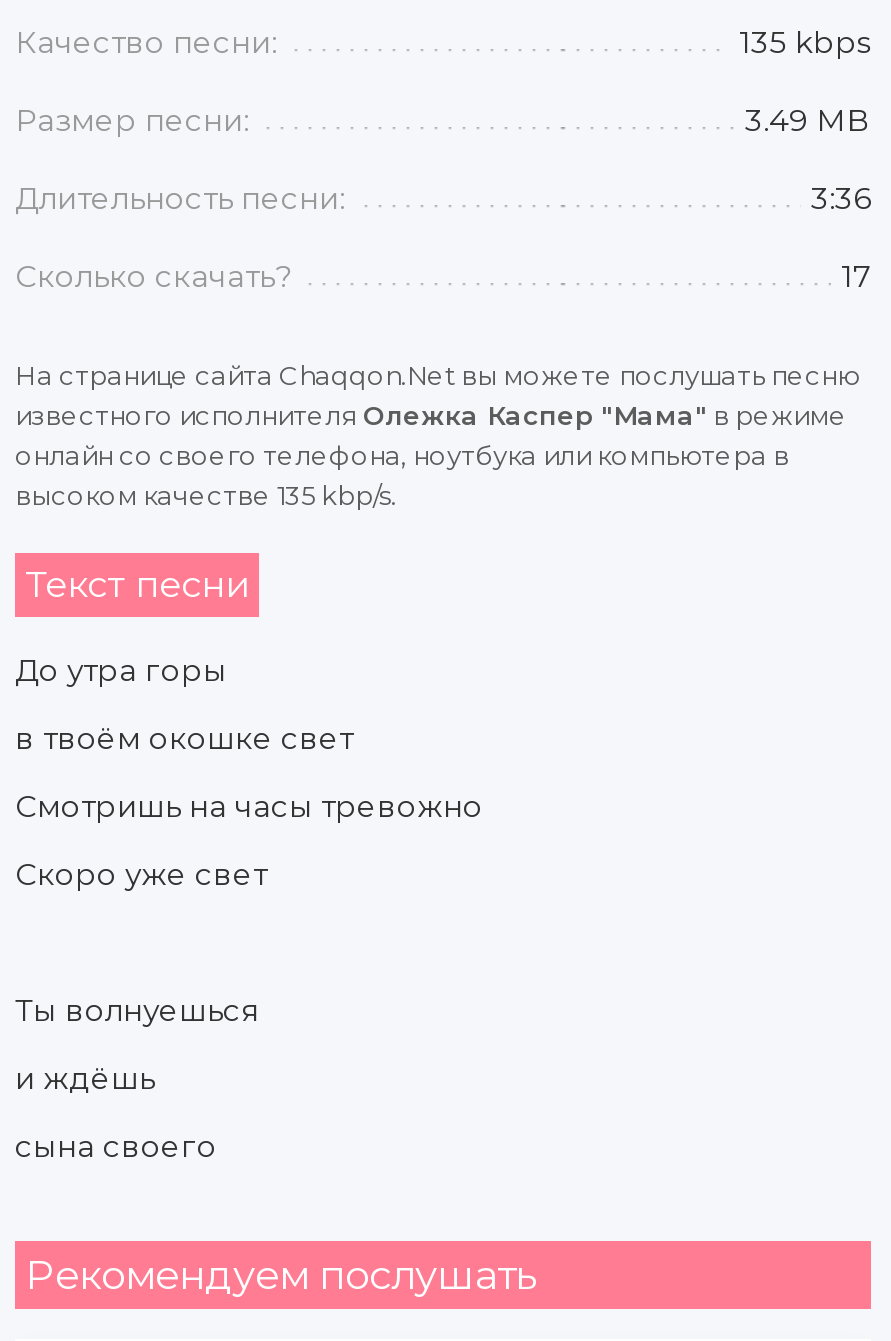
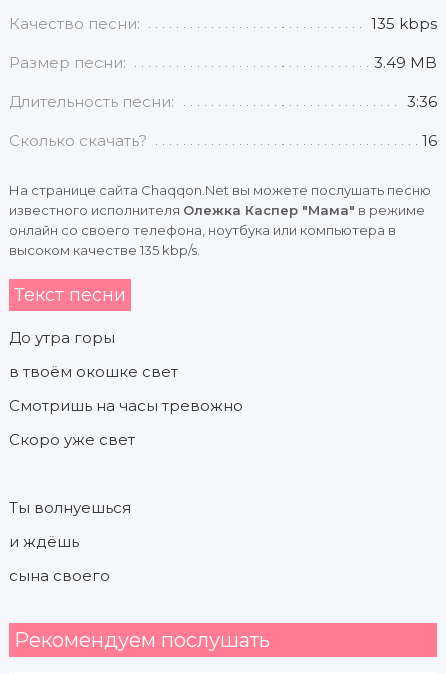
- 17
+ 16
